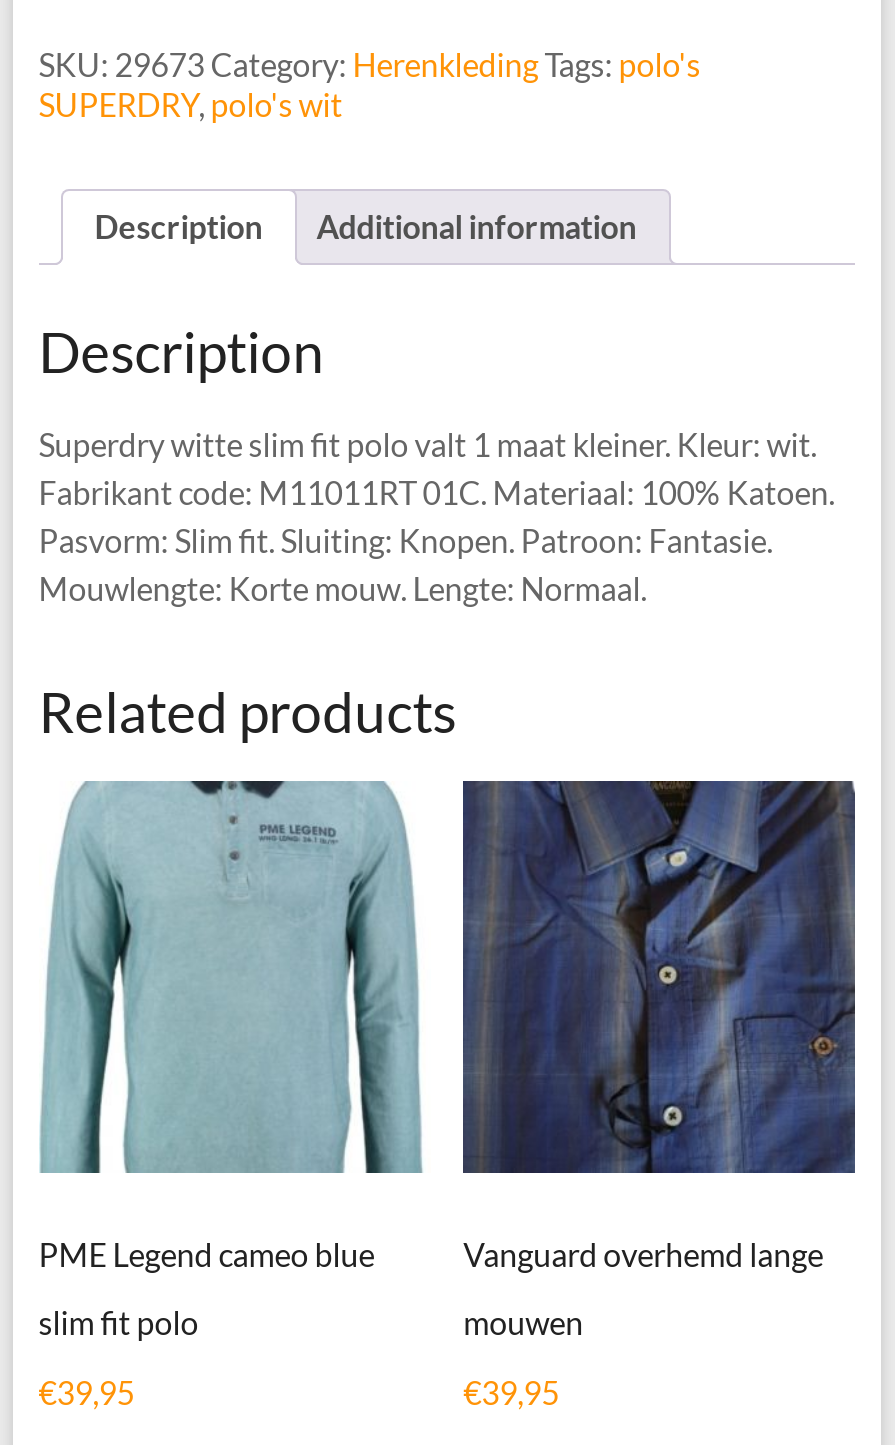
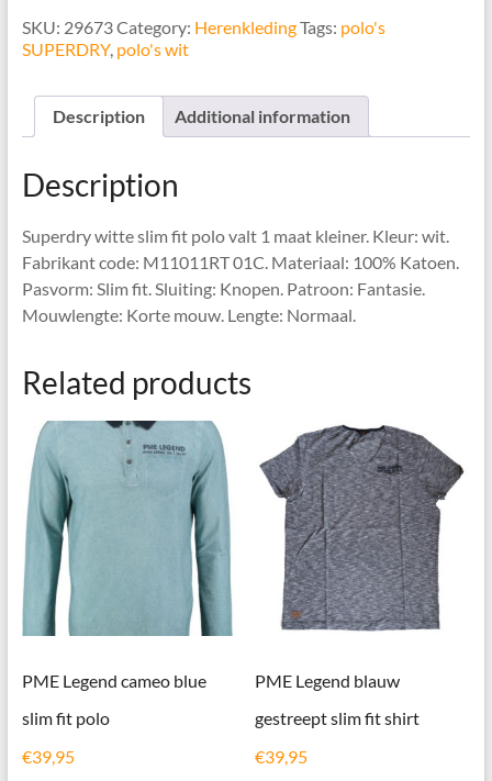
- [image]
- Vanguard overhemd lange
+ [image]
+ PME Legend blauw

- mouwen
+ gestreept slim fit shirt
